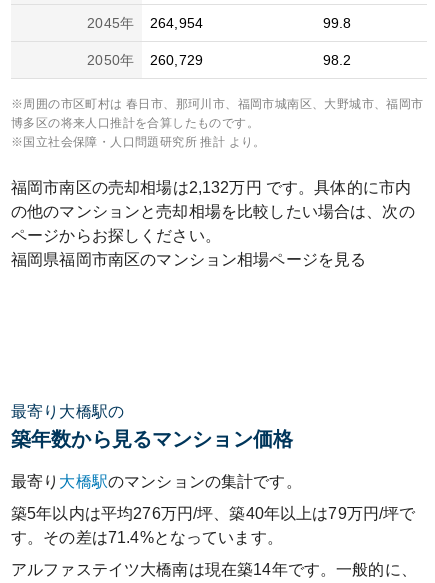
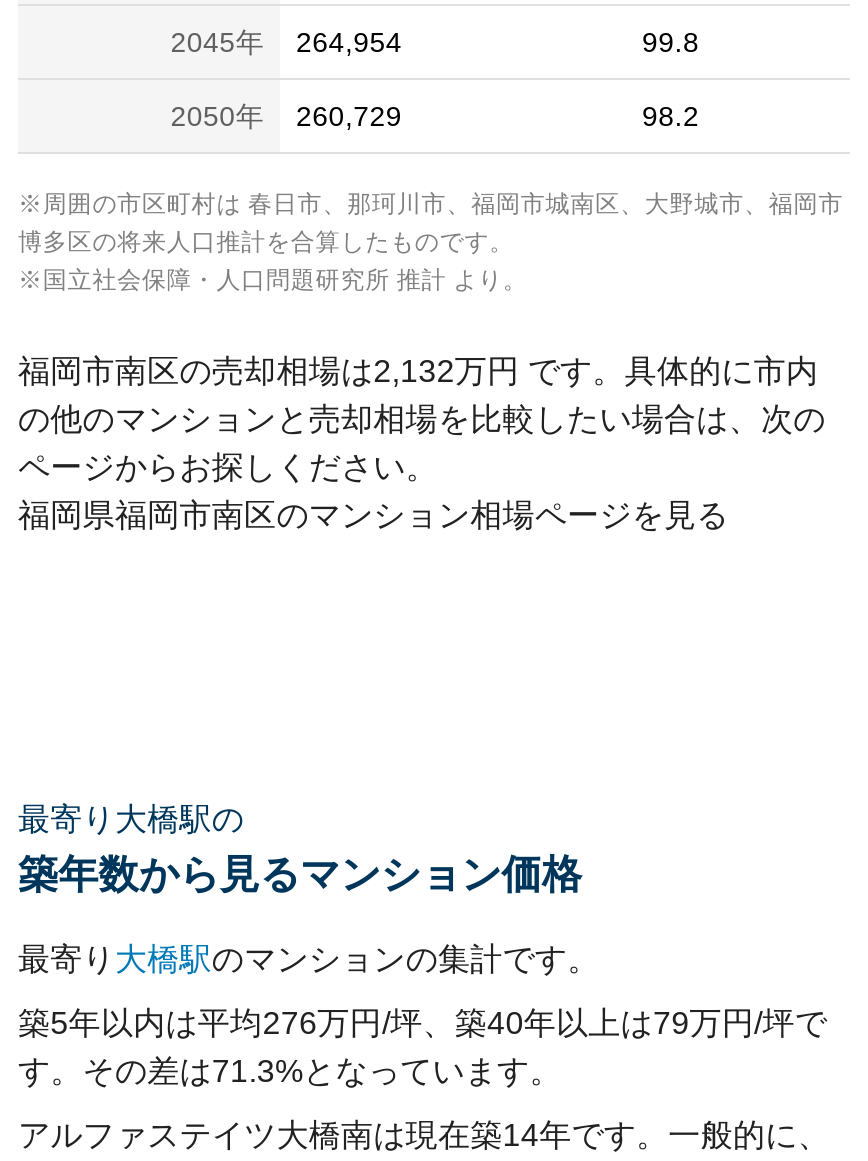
- す。その差は71.4%となっています。
+ す。その差は71.3%となっています。
